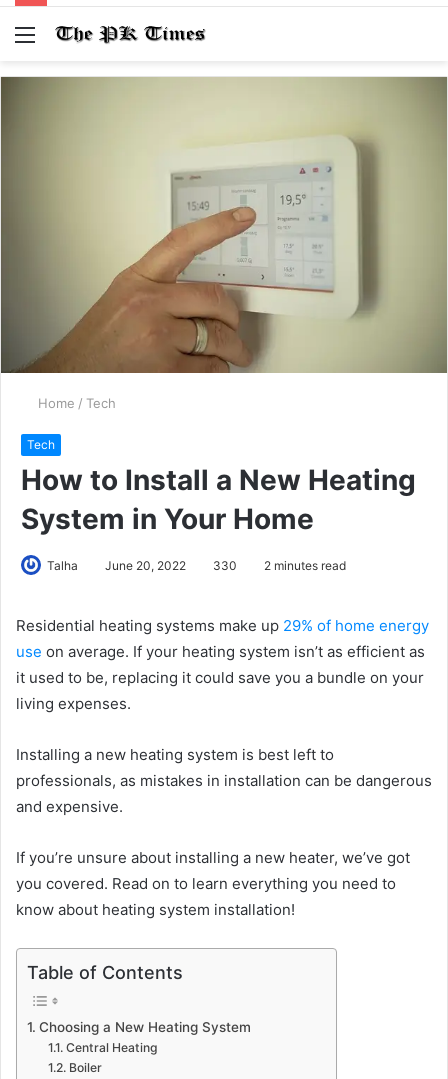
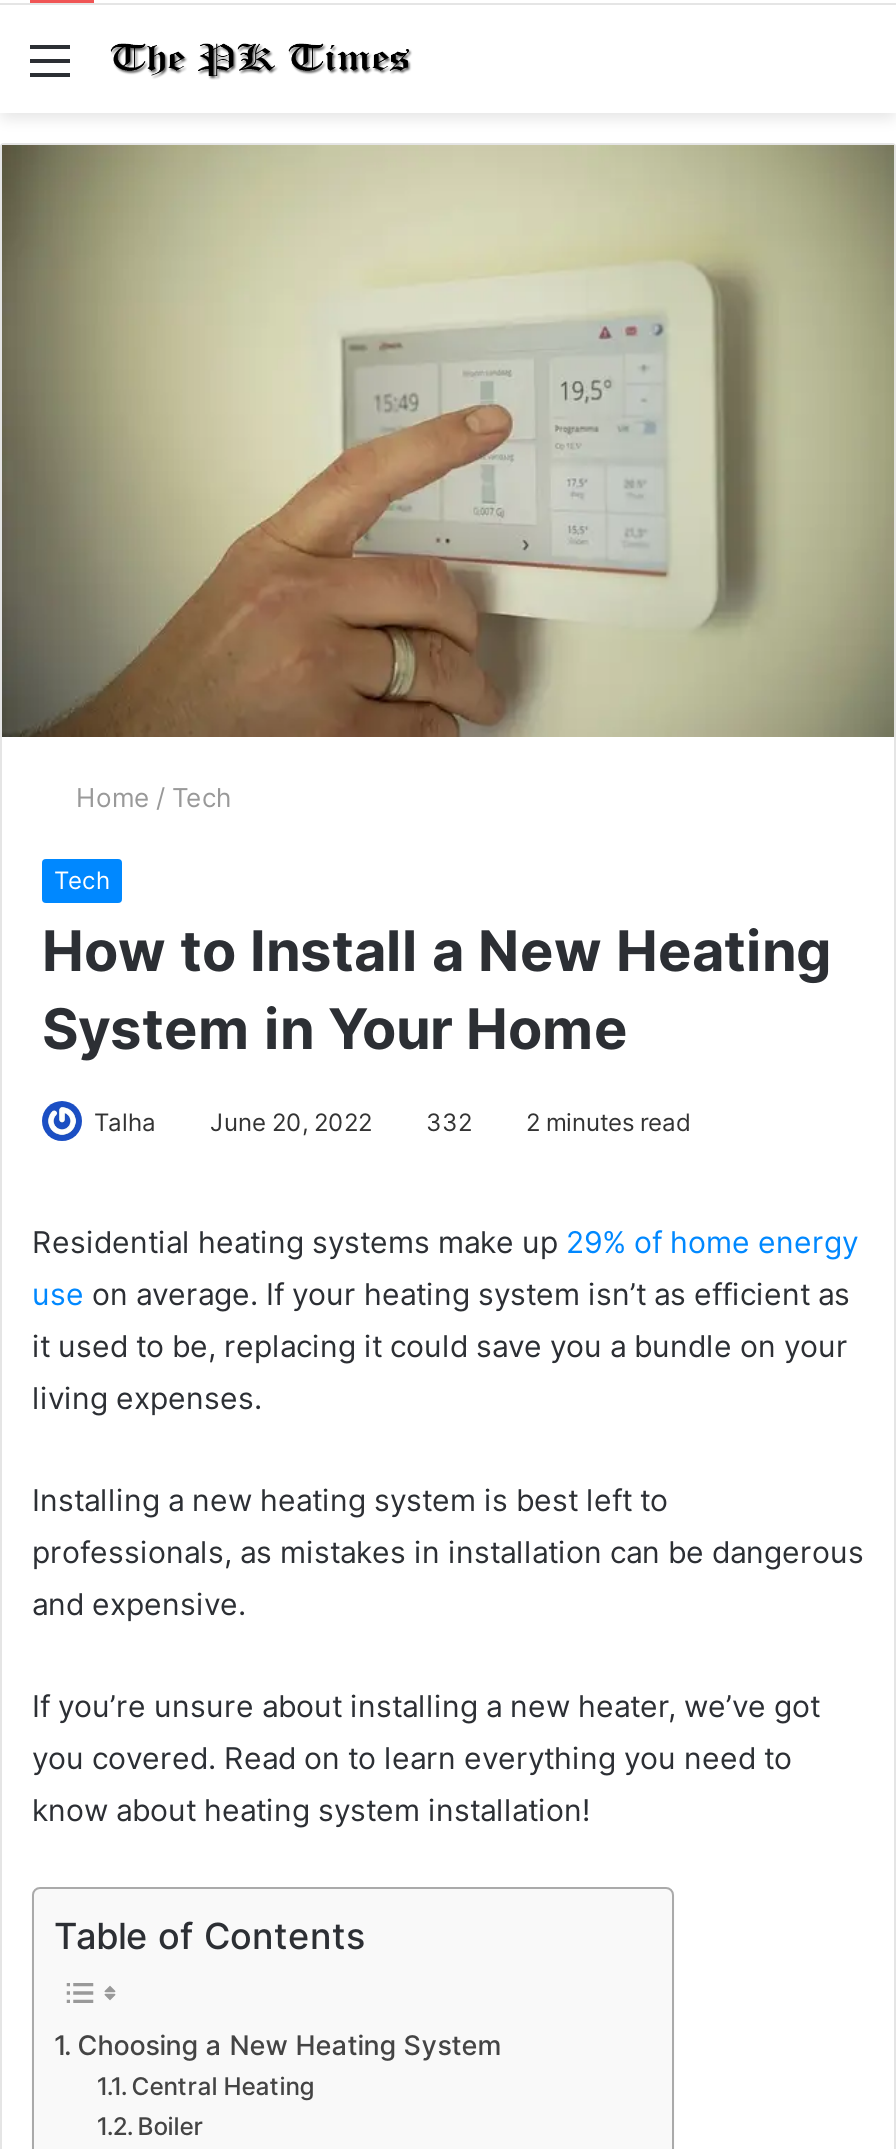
- Talha June 20, 2022 330 2 minutes read
+ Talha June 20, 2022 332 2 minutes read
